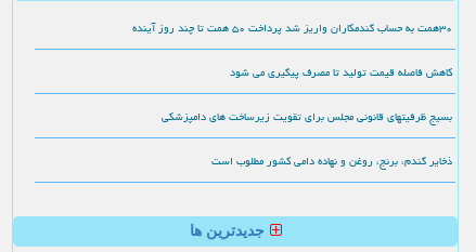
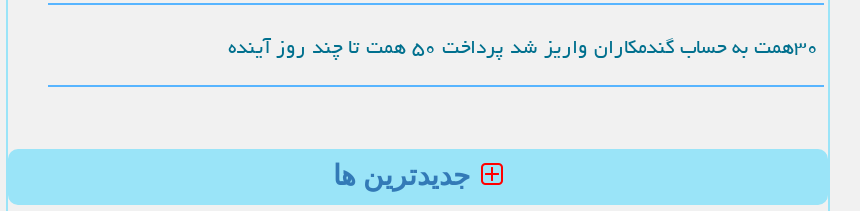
- کاهش فاصله قیمت تولید تا مصرف پیگیری می شود
- بسیج ظرفیتهای قانونی مجلس برای تقویت زیرساخت های دامپزشکی
- ذخایر گندم، برنج، روغن و نهاده دامی کشور مطلوب است
